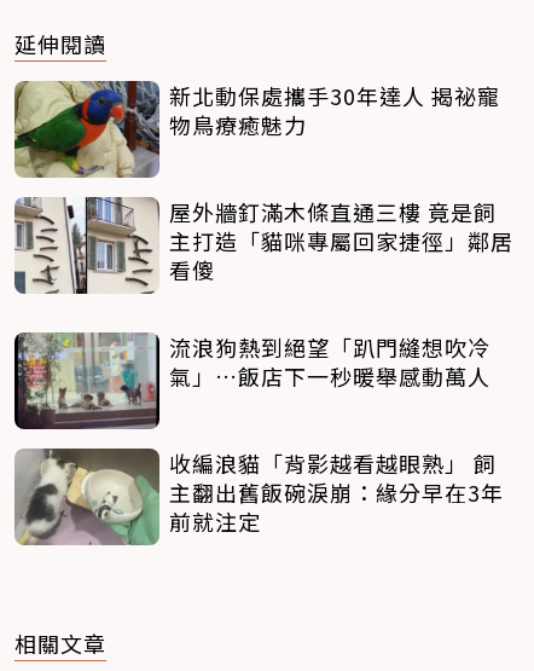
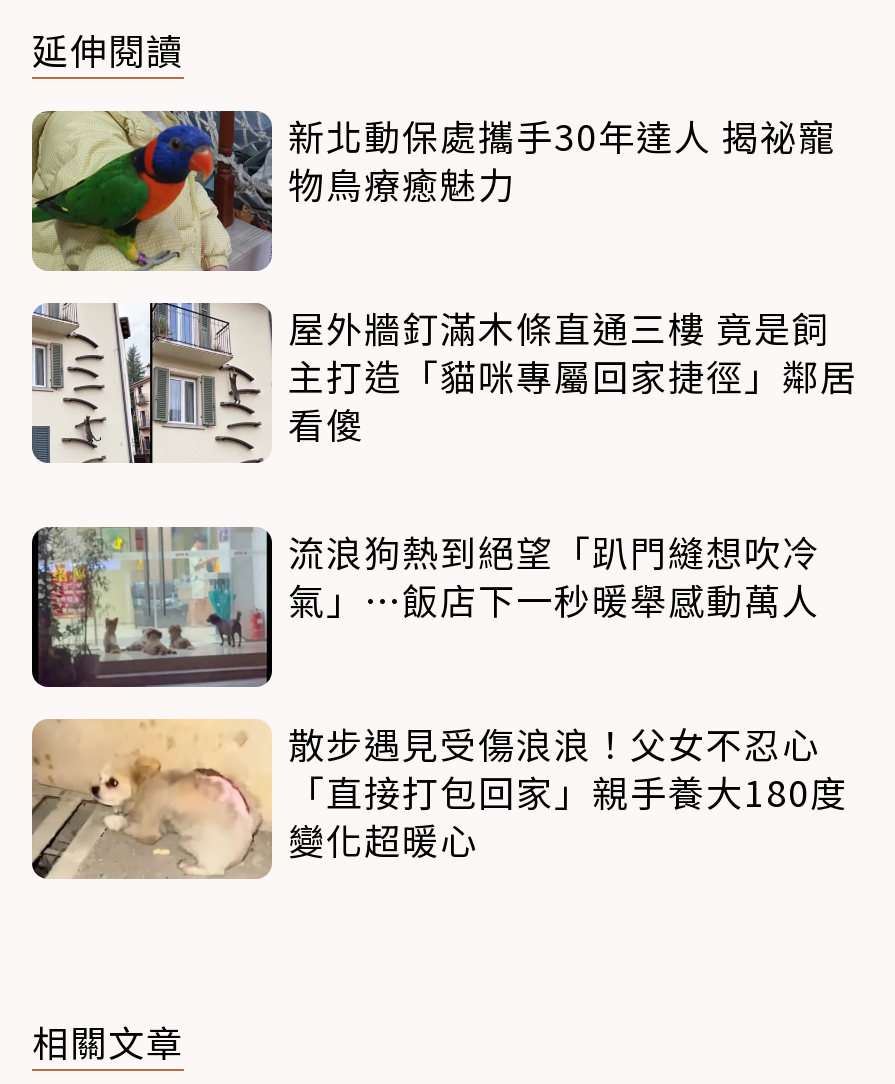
- [image]
- 收編浪貓「背影越看越眼熟」 飼
- 主翻出舊飯碗淚崩：緣分早在3年
- 前就注定
+ [image]
+ 散步遇見受傷浪浪！父女不忍心
+ 「直接打包回家」親手養大180度
+ 變化超暖心
